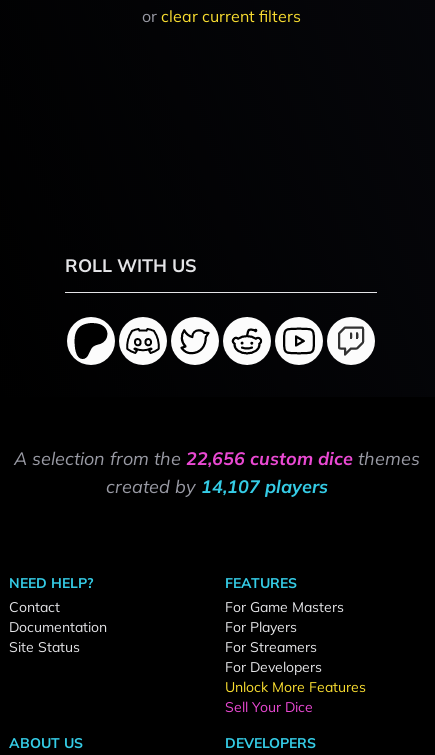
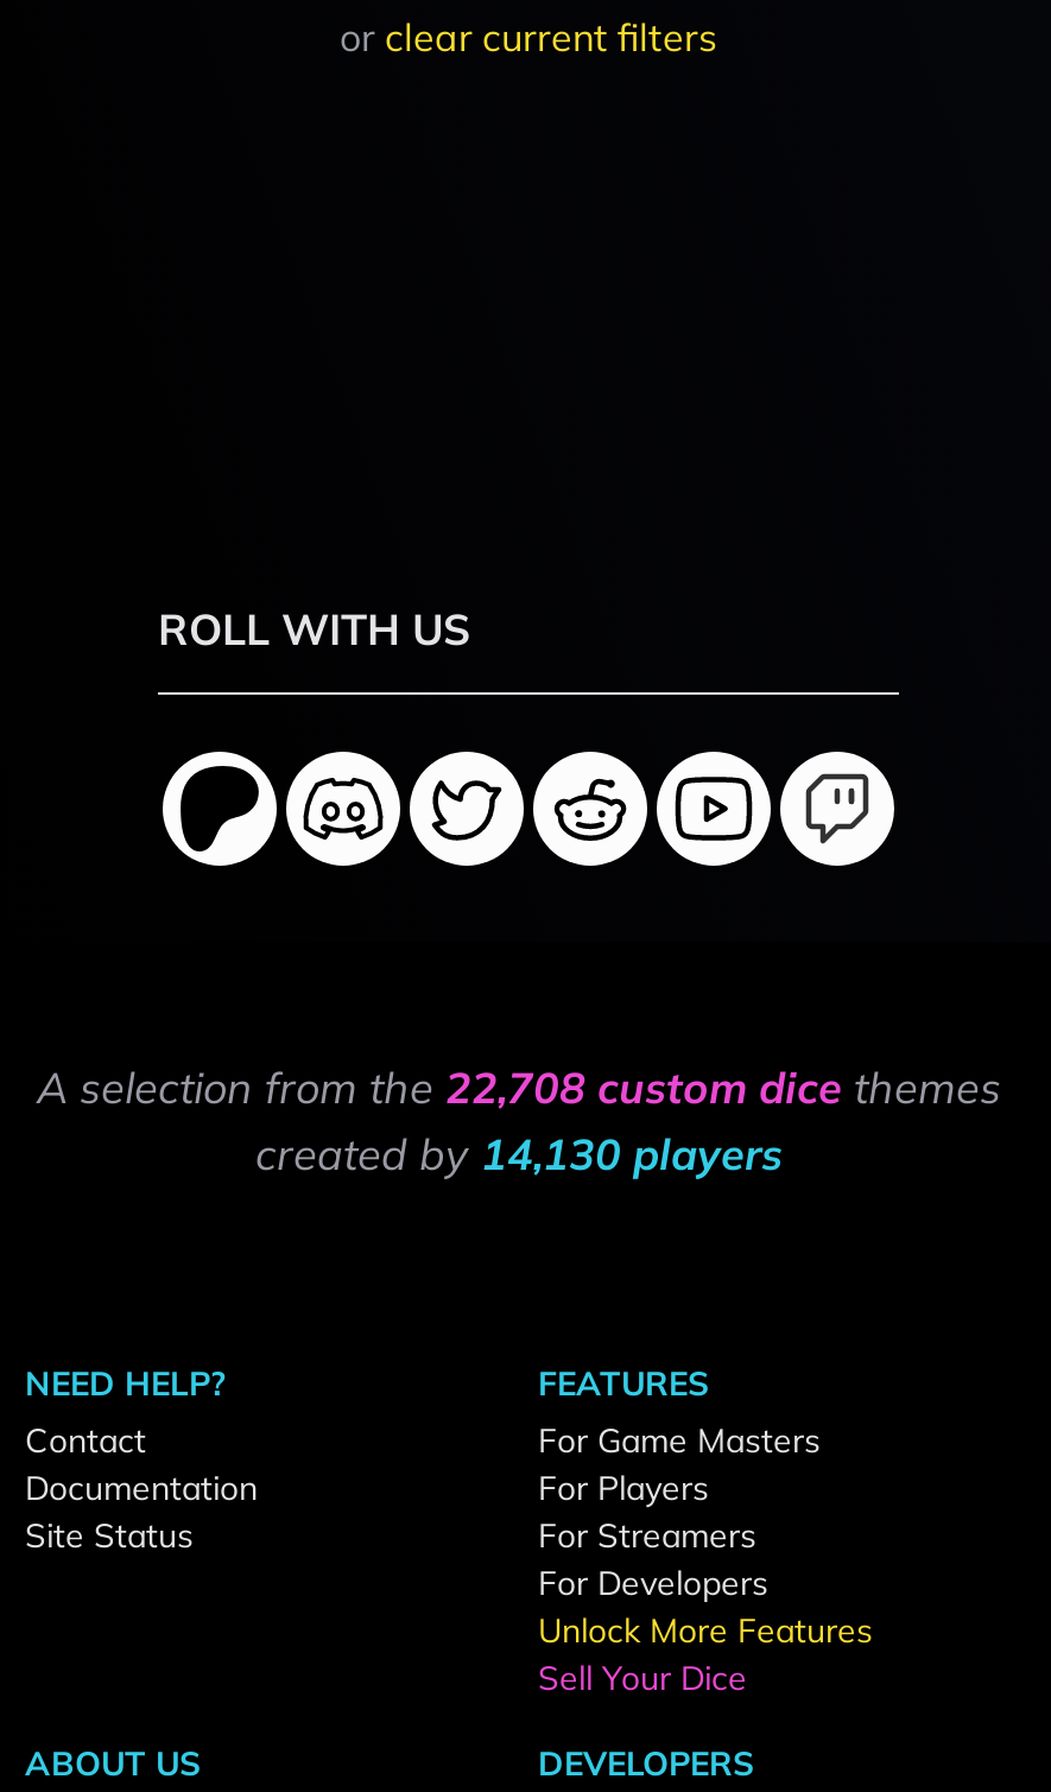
- A selection from the 22,656 custom dice themes
+ A selection from the 22,708 custom dice themes

- created by 14,107 players
+ created by 14,130 players
